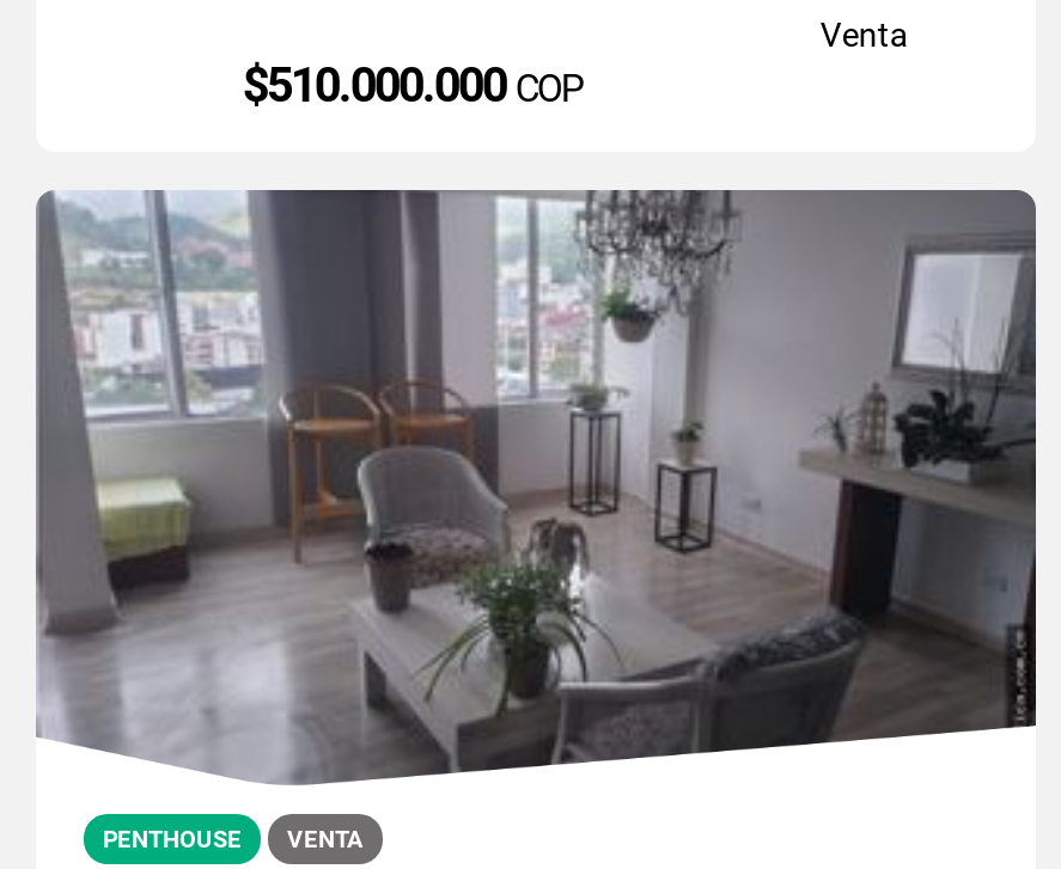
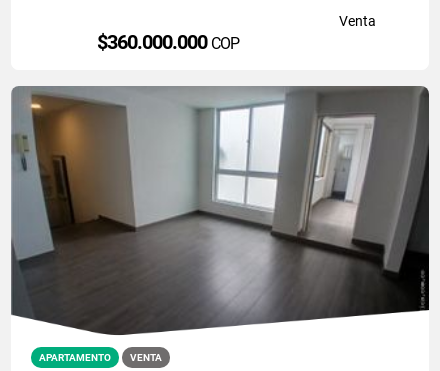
- $510.000.000COP
+ $360.000.000COP

- [image]
- PENTHOUSE
+ [image]
+ APARTAMENTO
